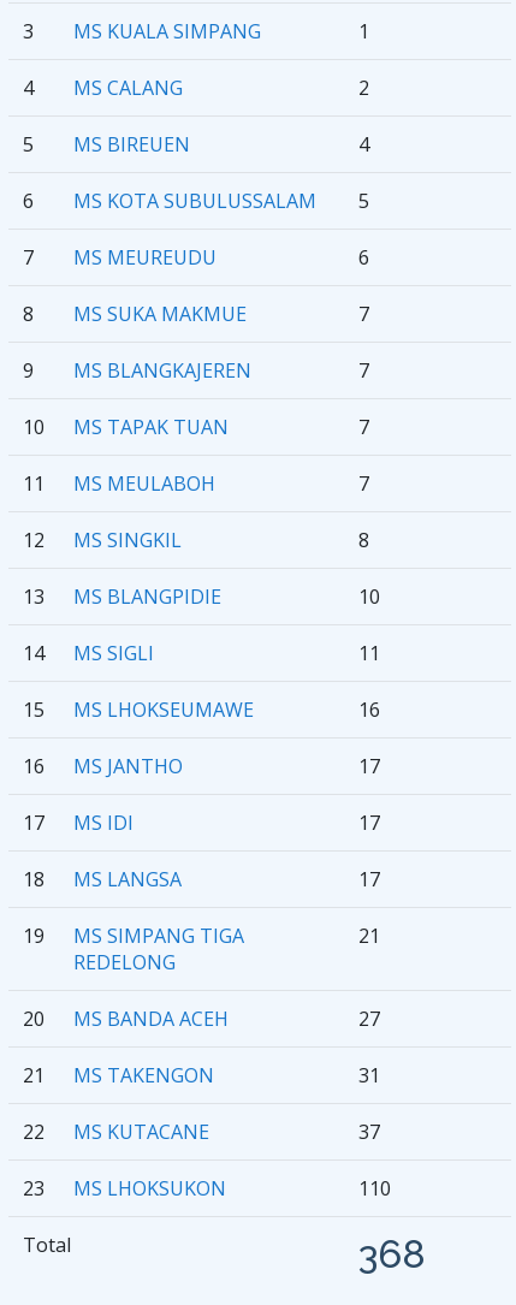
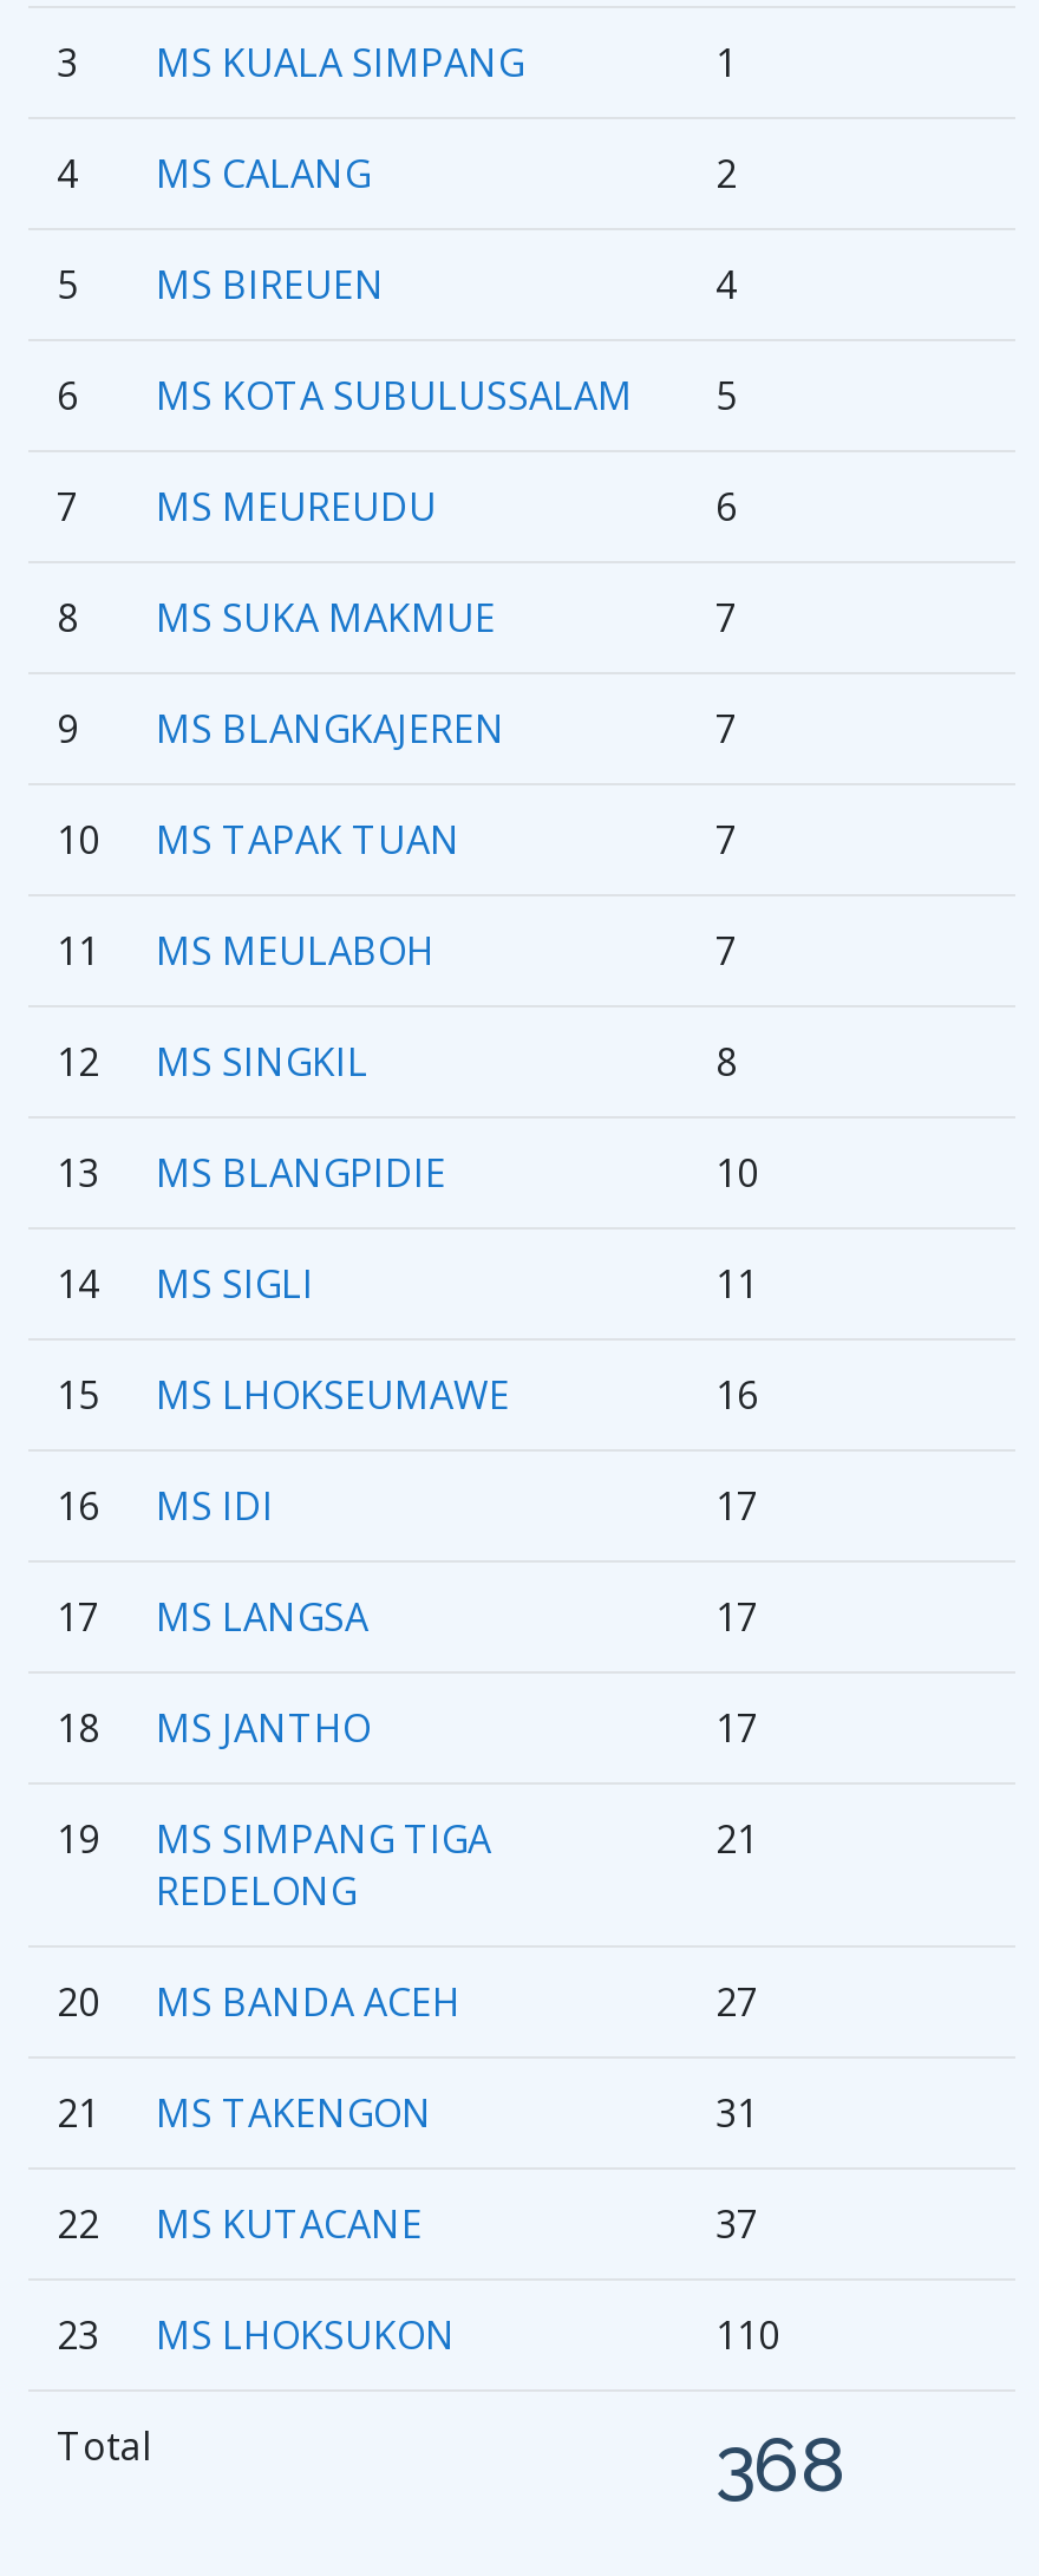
moved down: MS JANTHO

moved up: MS IDI

moved up: MS LANGSA
